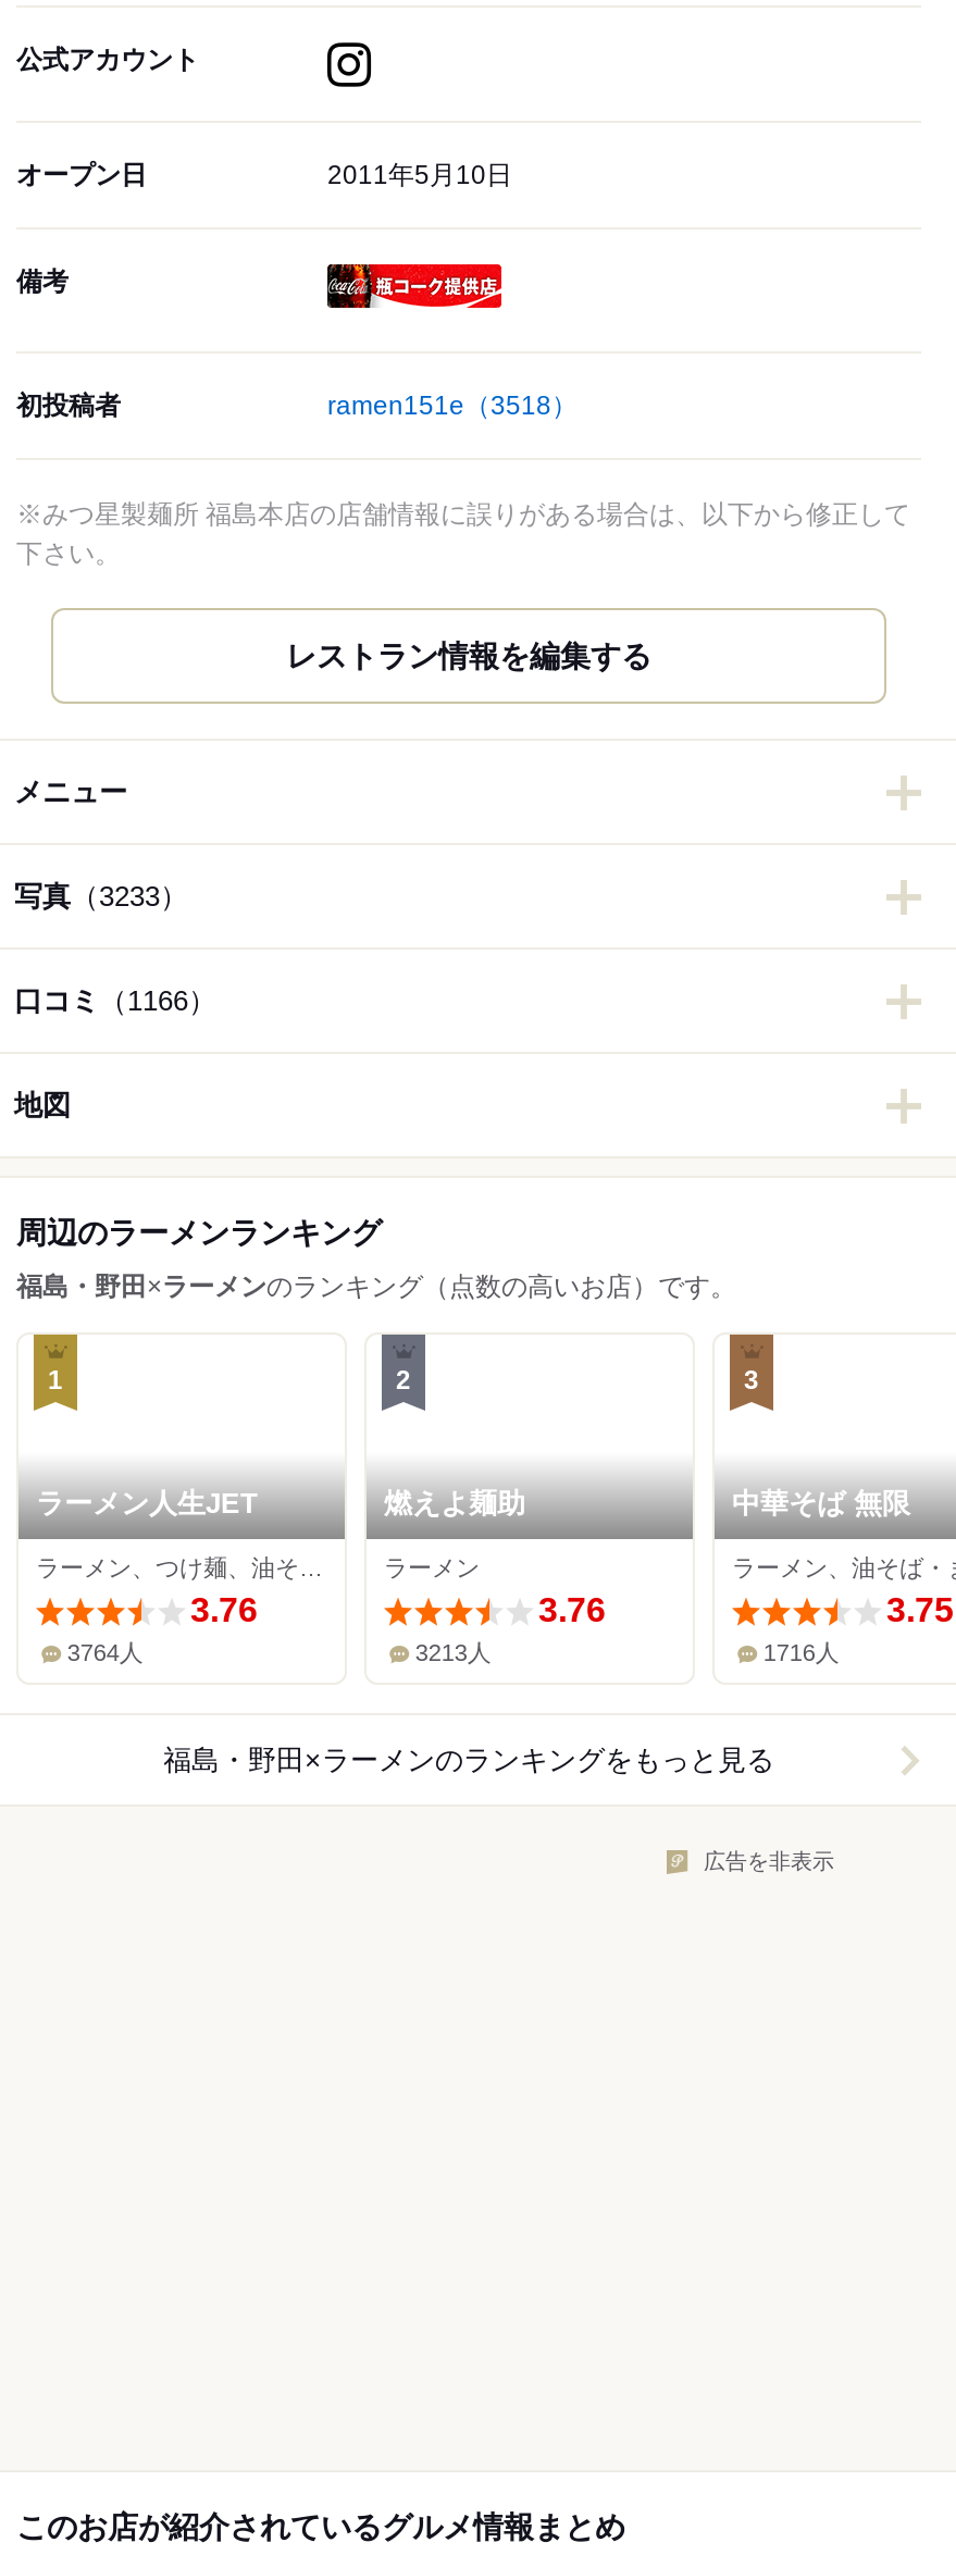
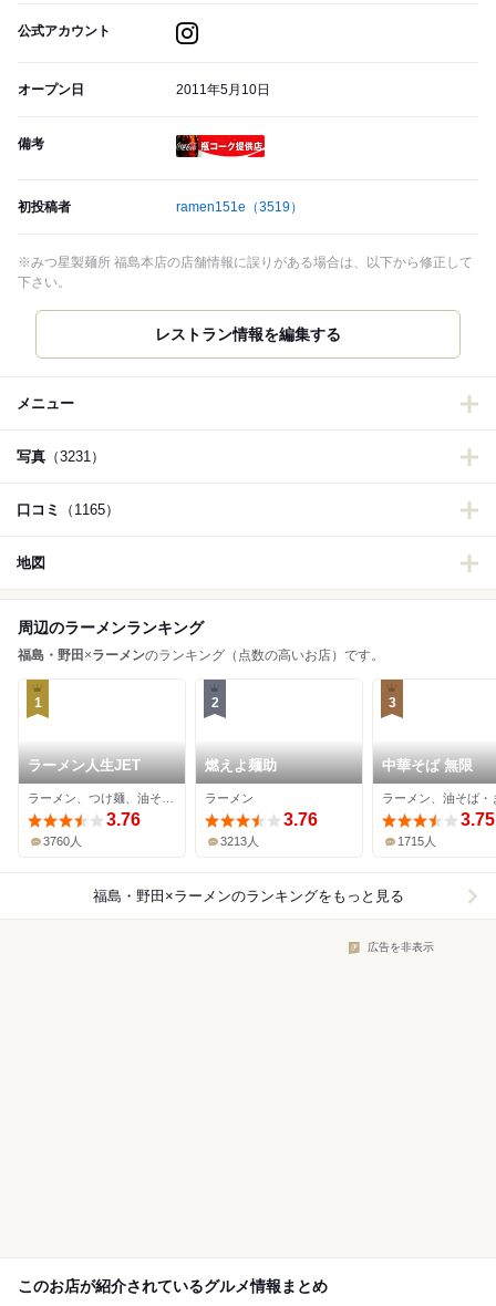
- ramen151e（3518）
+ ramen151e（3519）

- 写真（3233）
+ 写真（3231）

- 口コミ（1166）
+ 口コミ（1165）

- 3764人
+ 3760人

- 1716人
+ 1715人
